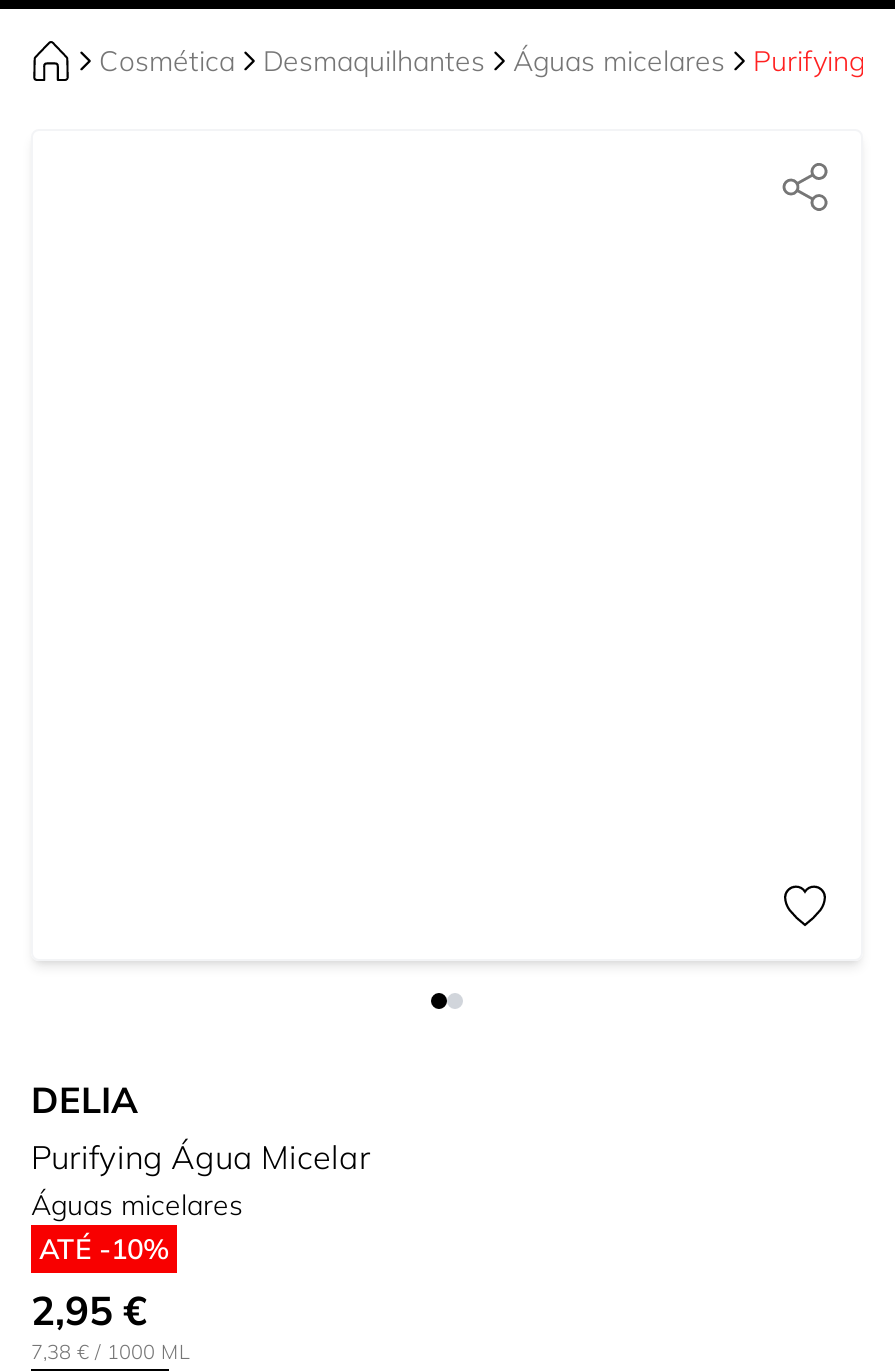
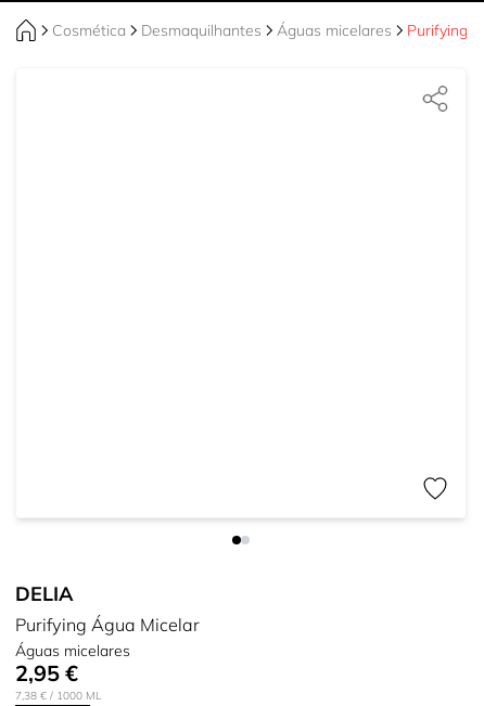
- ATÉ -10%
